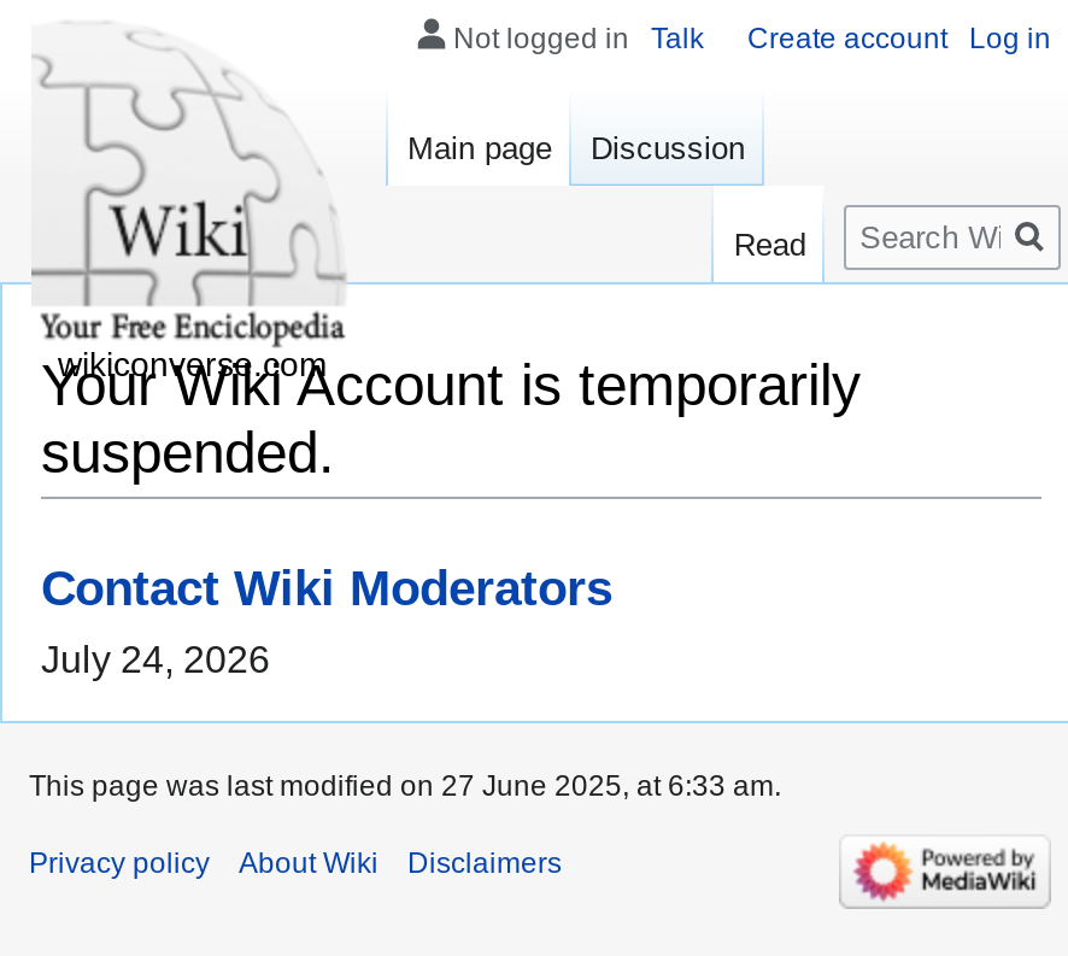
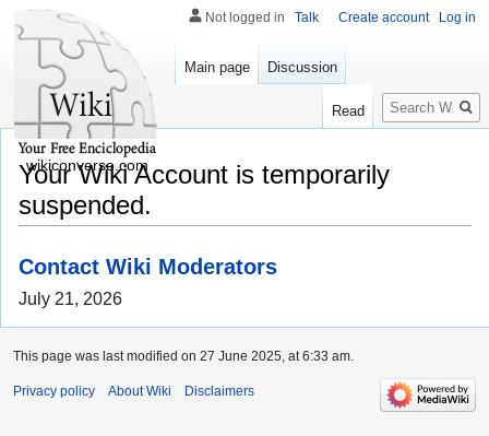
- July 24, 2026
+ July 21, 2026
